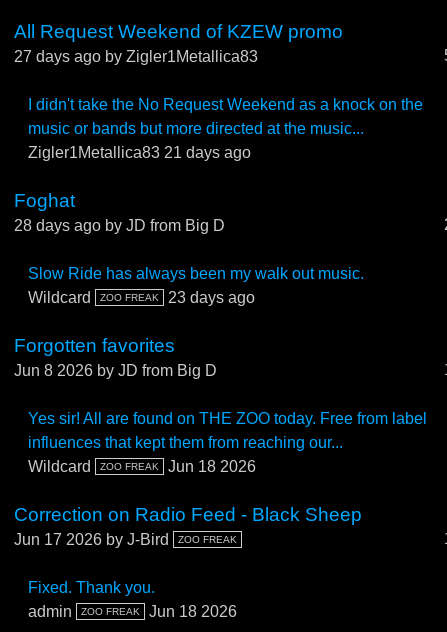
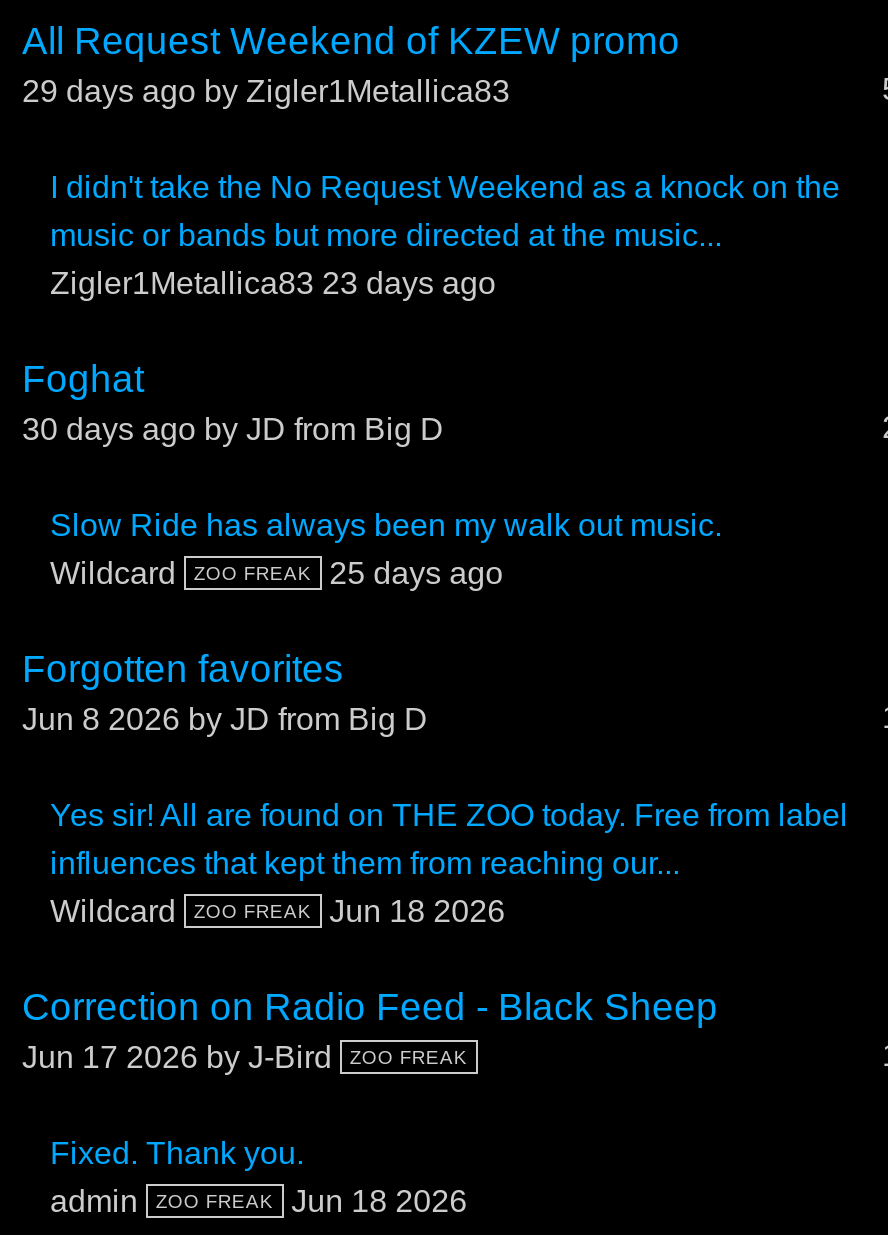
- 27 days ago by Zigler1Metallica83
+ 29 days ago by Zigler1Metallica83

- Zigler1Metallica83 21 days ago
+ Zigler1Metallica83 23 days ago

- 28 days ago by JD from Big D
+ 30 days ago by JD from Big D

- Wildcard ZOO FREAK 23 days ago
+ Wildcard ZOO FREAK 25 days ago
